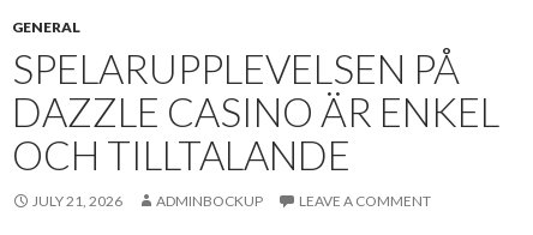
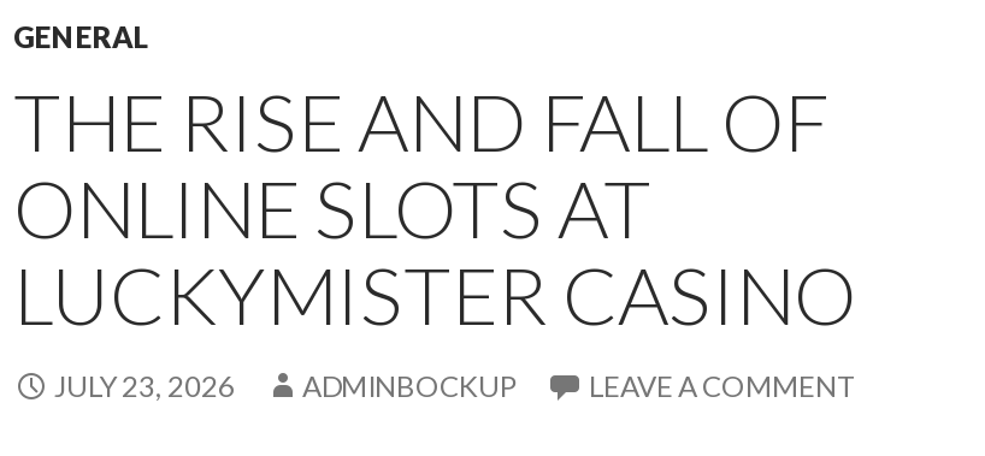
- SPELARUPPLEVELSEN PÅ
- DAZZLE CASINO ÄR ENKEL
- OCH TILLTALANDE
- JULY 21, 2026
+ THE RISE AND FALL OF
+ ONLINE SLOTS AT
+ LUCKYMISTER CASINO
+ JULY 23, 2026
